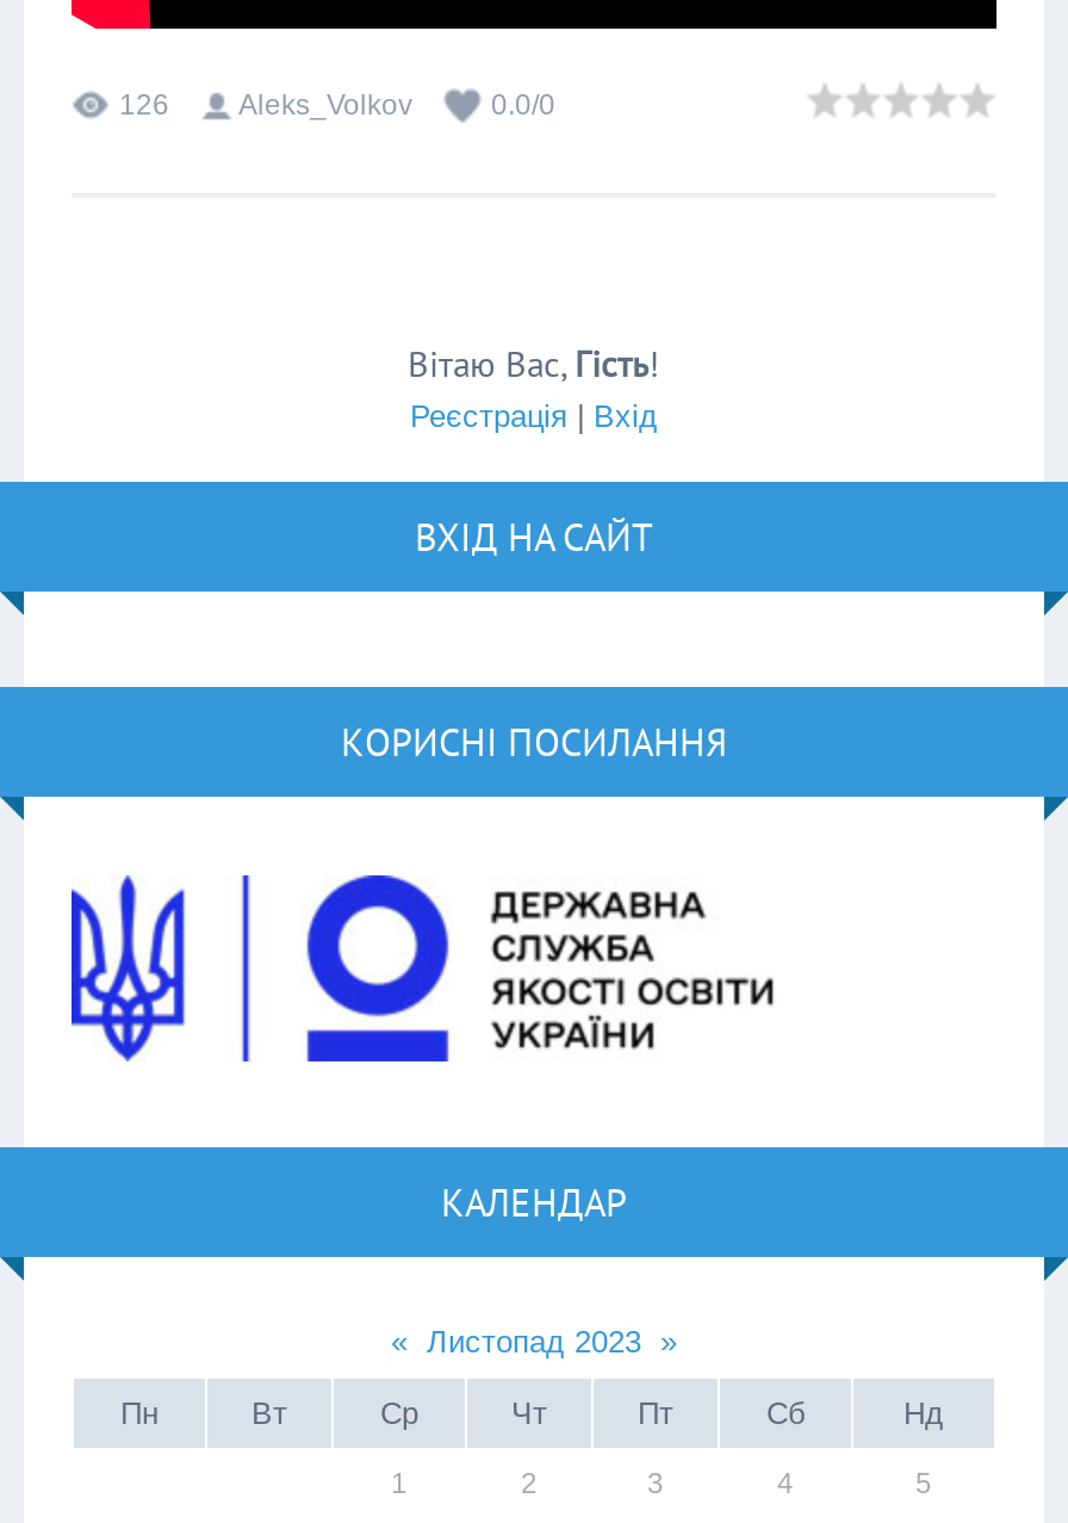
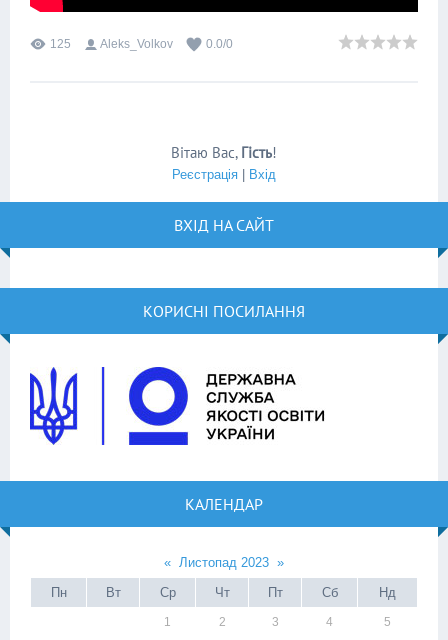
- 126
+ 125
